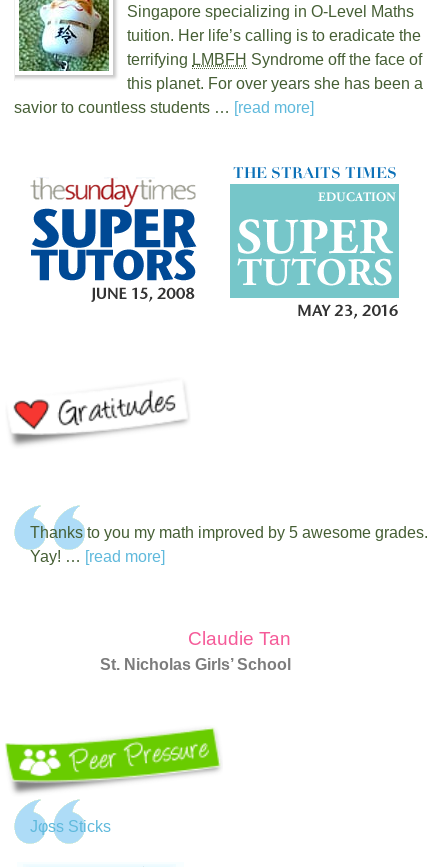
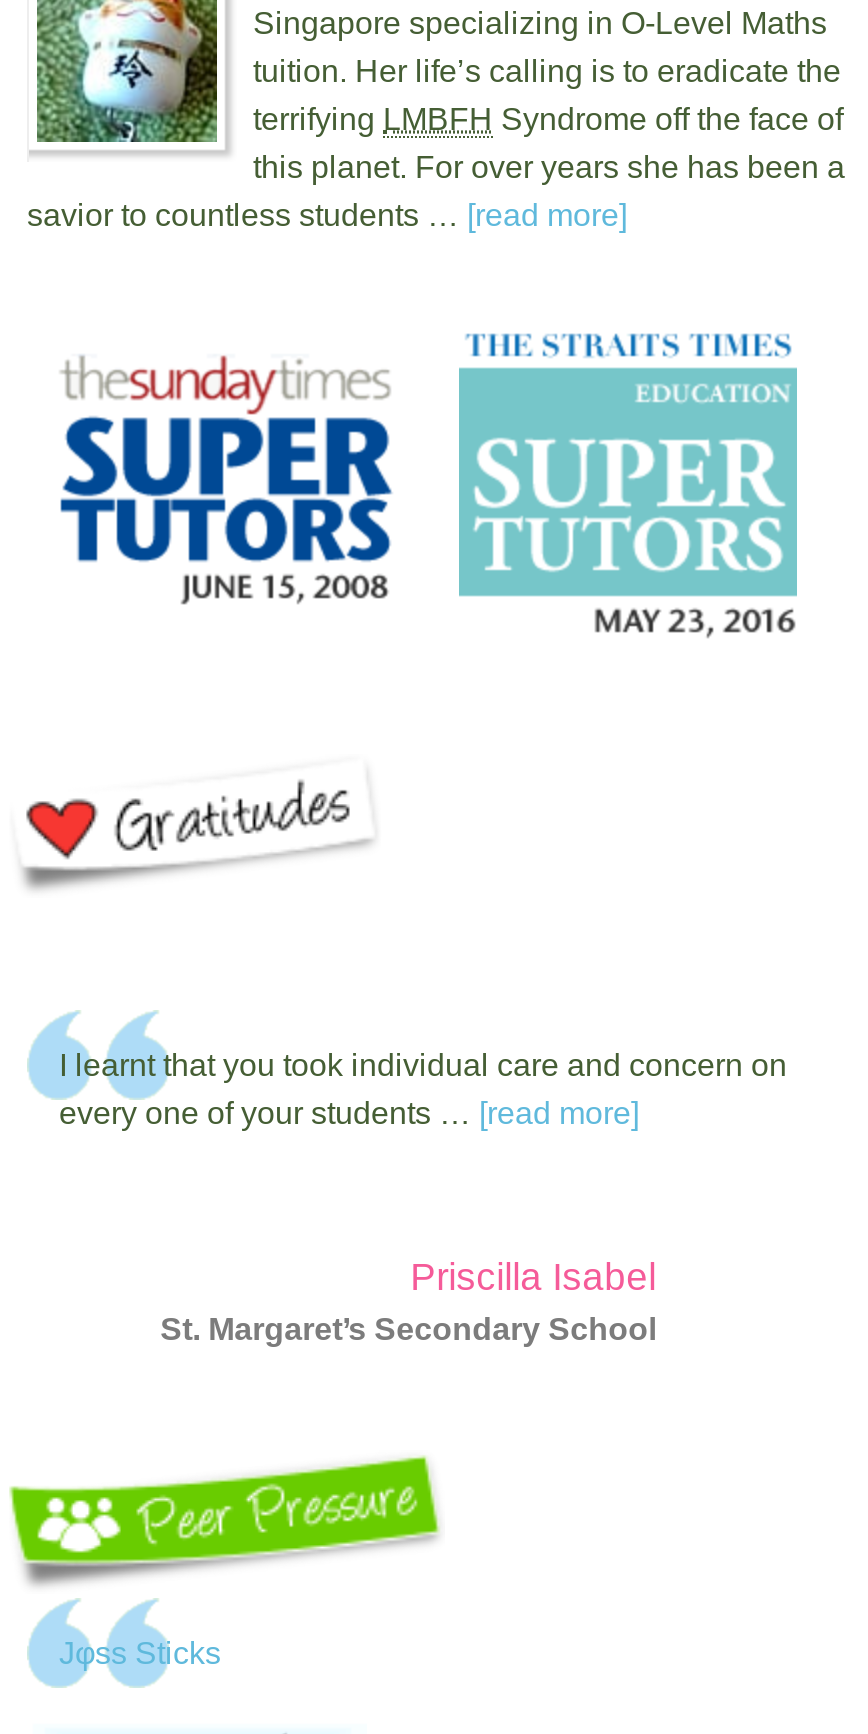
- Thanks to you my math improved by 5 awesome grades.
- Yay! … [read more]
+ I learnt that you took individual care and concern on
+ every one of your students … [read more]

- Claudie Tan
- St. Nicholas Girls’ School
+ Priscilla Isabel
+ St. Margaret’s Secondary School
